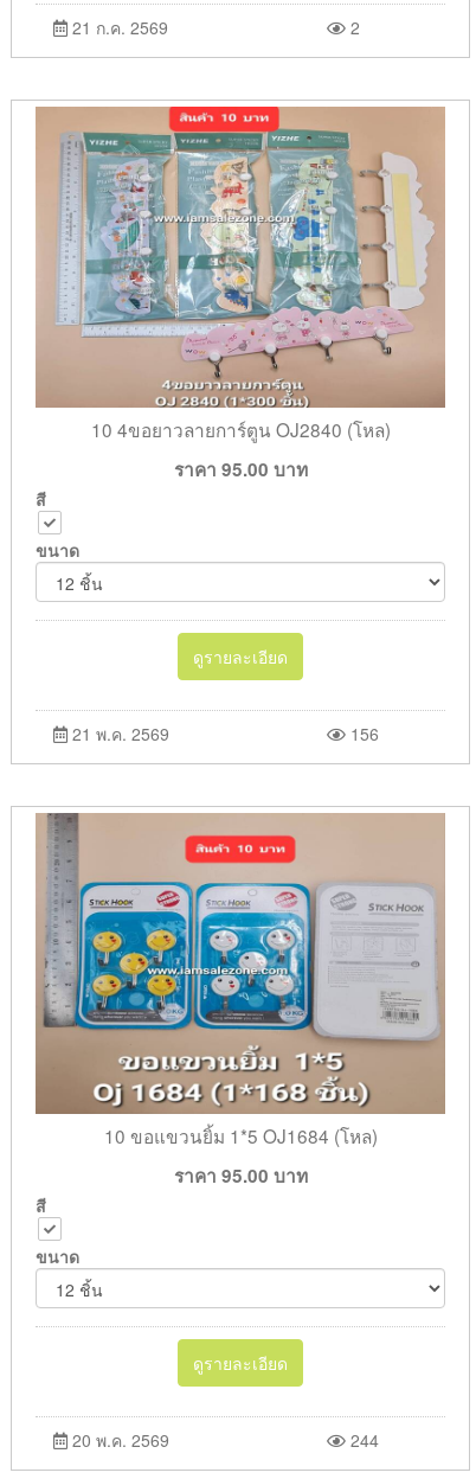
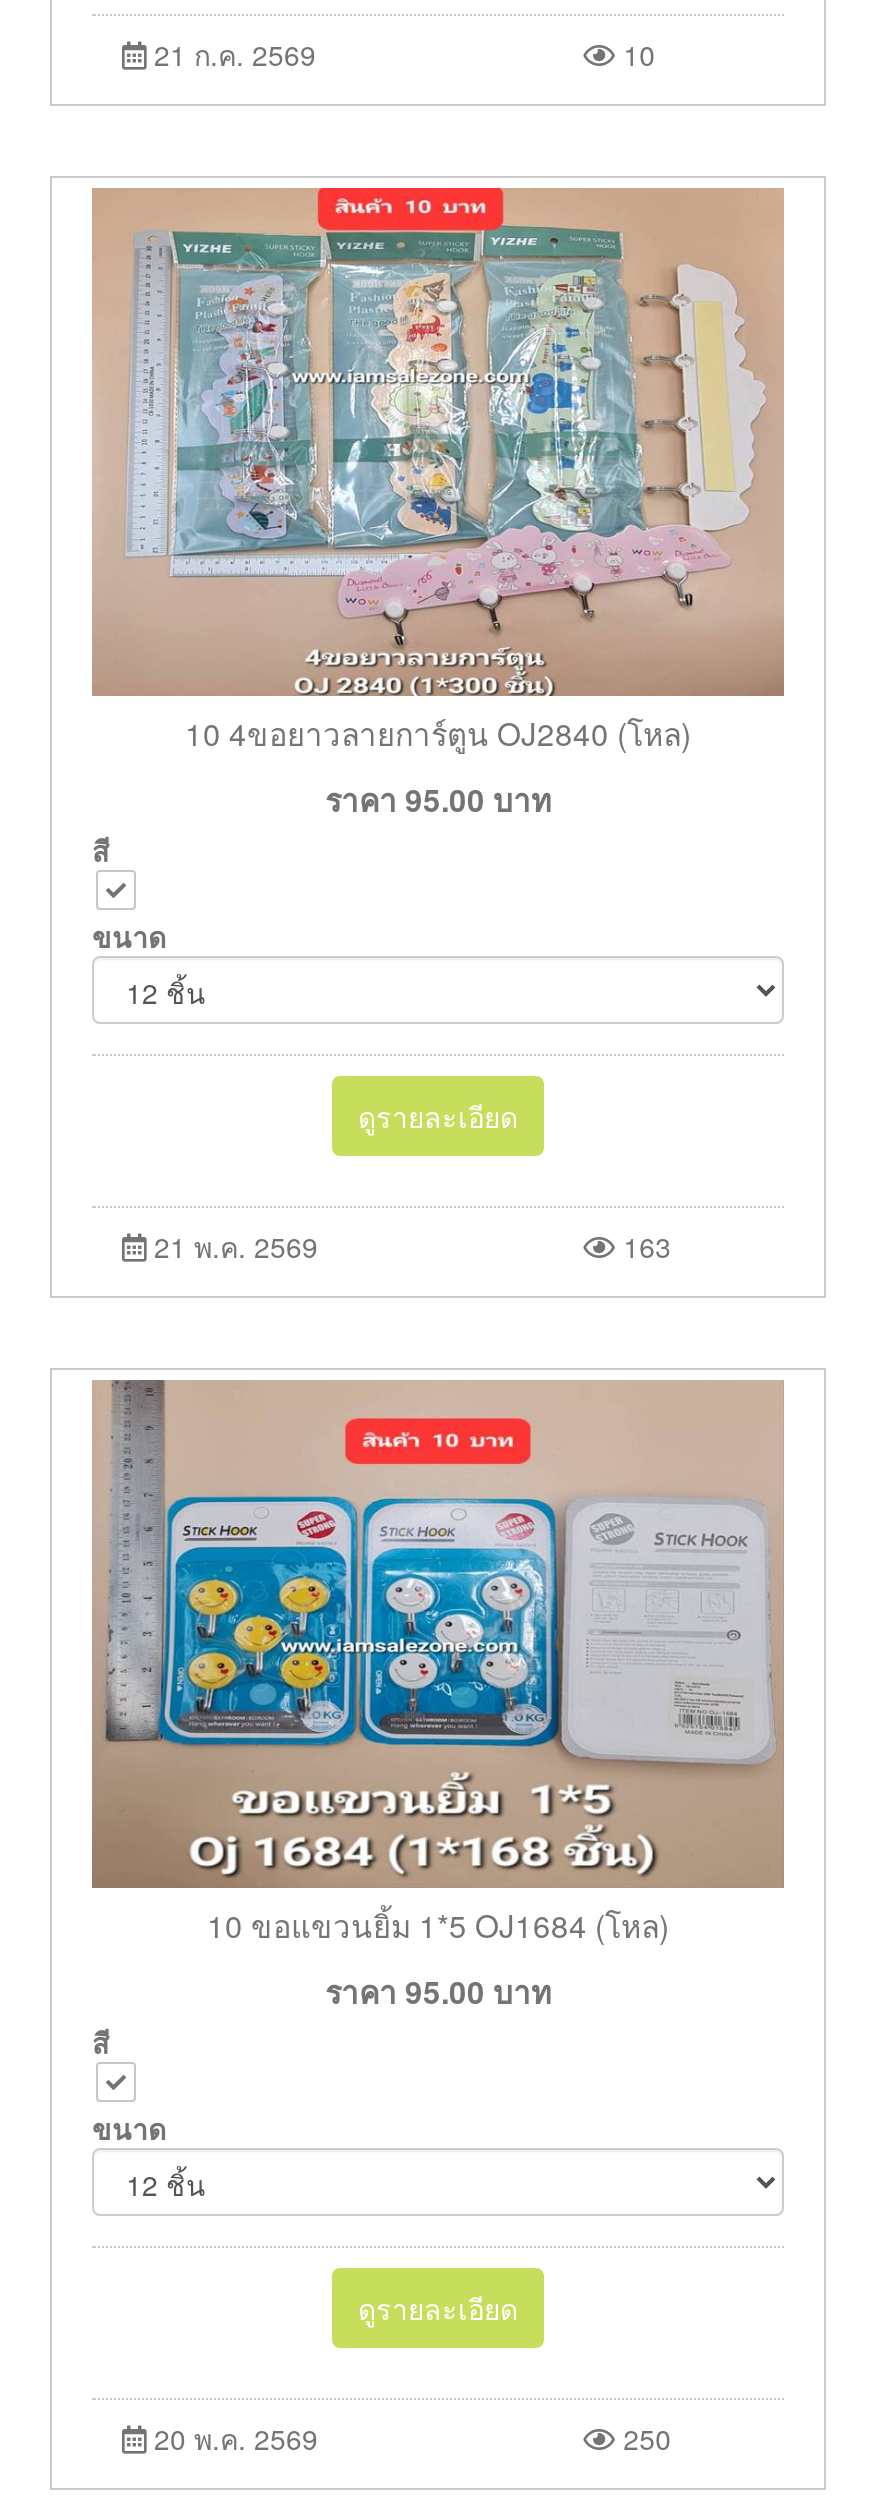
- 2
+ 10

- 156
+ 163

- 244
+ 250
